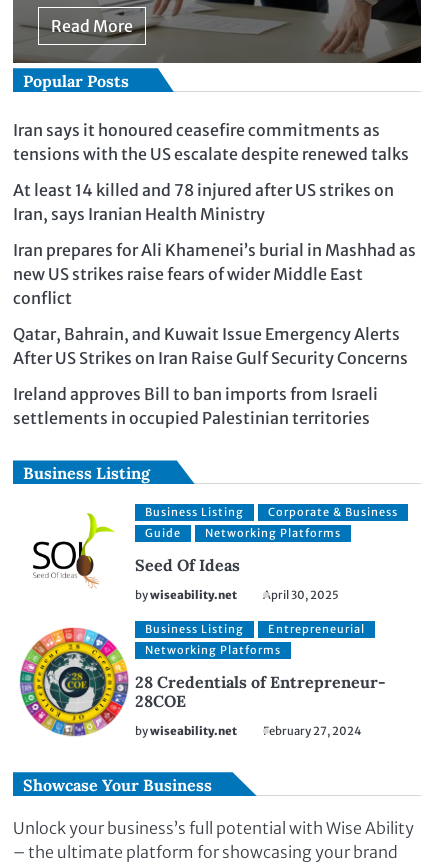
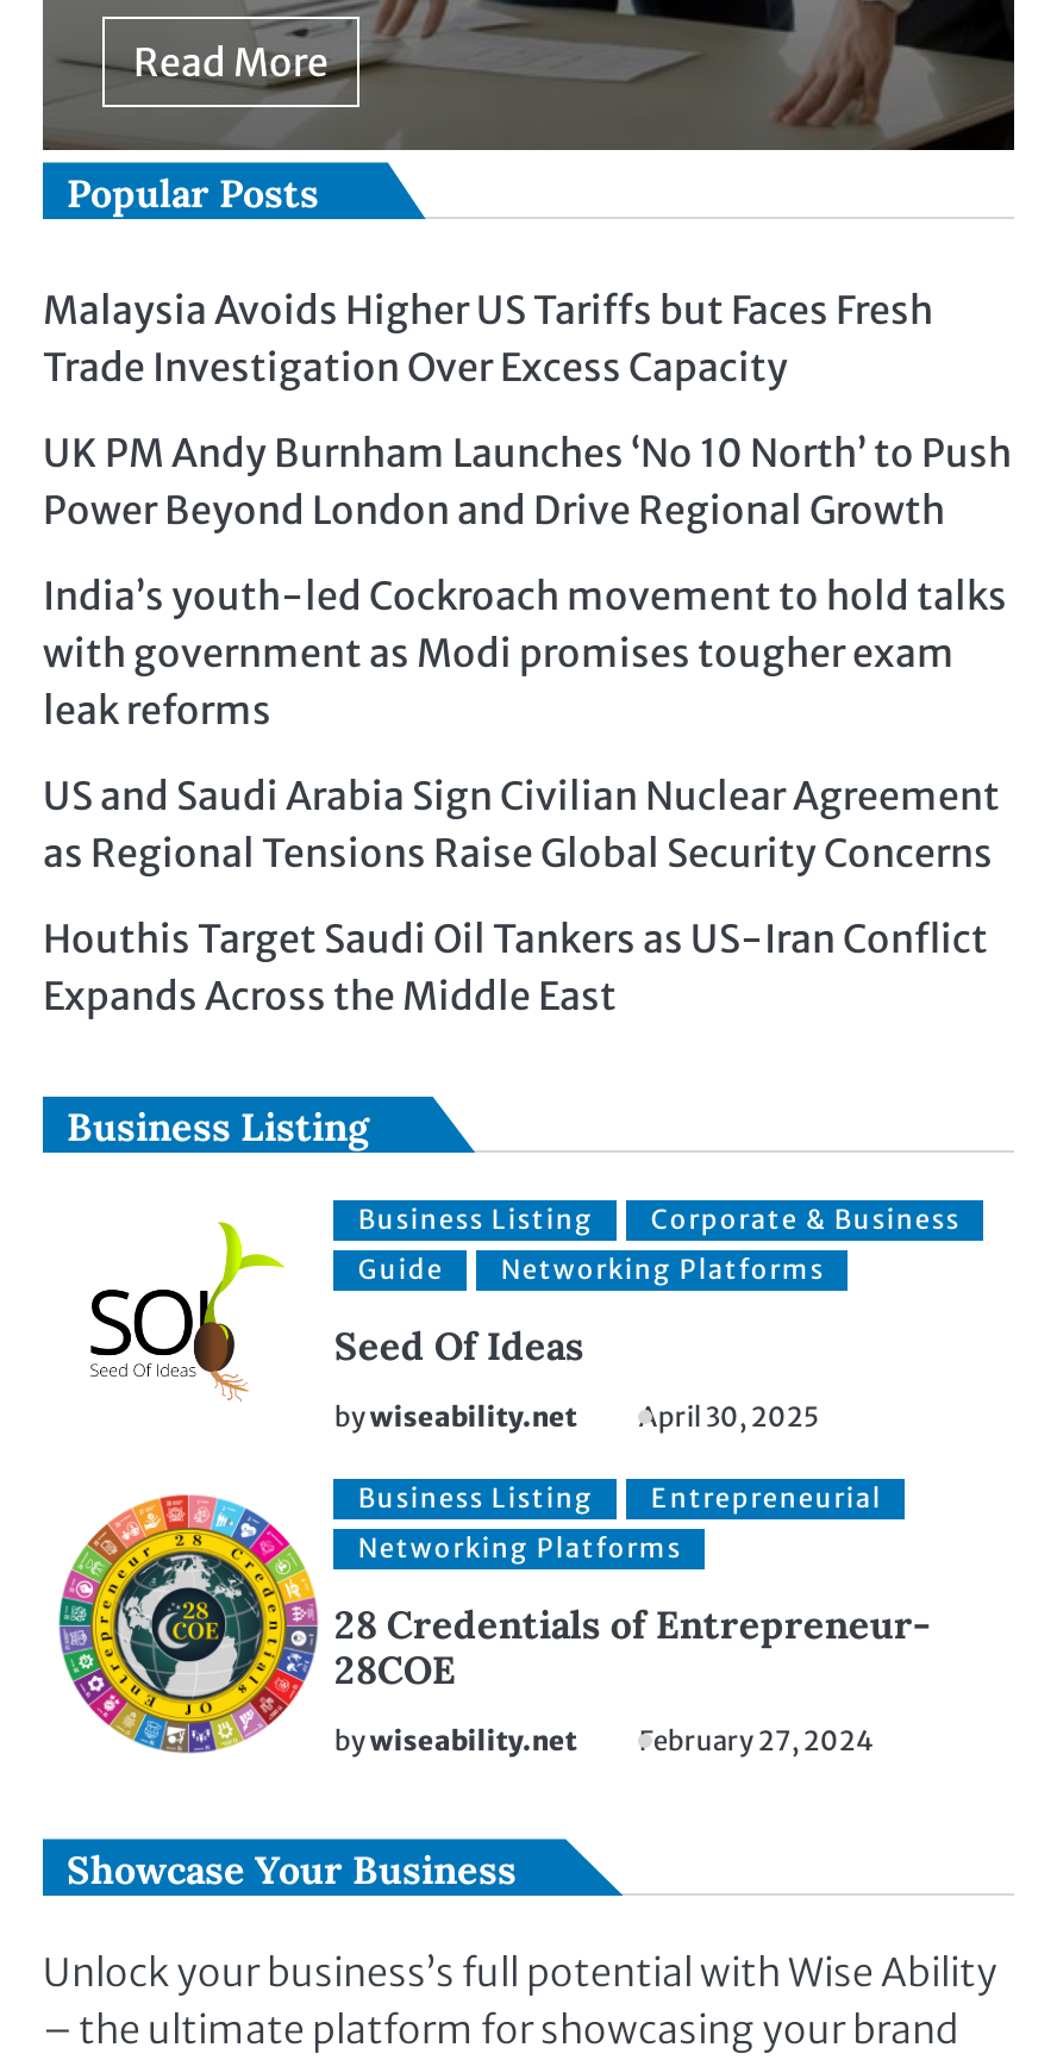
- Iran says it honoured ceasefire commitments as
- tensions with the US escalate despite renewed talks
+ Malaysia Avoids Higher US Tariffs but Faces Fresh
+ Trade Investigation Over Excess Capacity

- At least 14 killed and 78 injured after US strikes on
- Iran, says Iranian Health Ministry
+ UK PM Andy Burnham Launches ‘No 10 North’ to Push
+ Power Beyond London and Drive Regional Growth

- Iran prepares for Ali Khamenei’s burial in Mashhad as
- new US strikes raise fears of wider Middle East
- conflict
+ India’s youth-led Cockroach movement to hold talks
+ with government as Modi promises tougher exam
+ leak reforms

- Qatar, Bahrain, and Kuwait Issue Emergency Alerts
- After US Strikes on Iran Raise Gulf Security Concerns
+ US and Saudi Arabia Sign Civilian Nuclear Agreement
+ as Regional Tensions Raise Global Security Concerns

- Ireland approves Bill to ban imports from Israeli
- settlements in occupied Palestinian territories
+ Houthis Target Saudi Oil Tankers as US-Iran Conflict
+ Expands Across the Middle East
